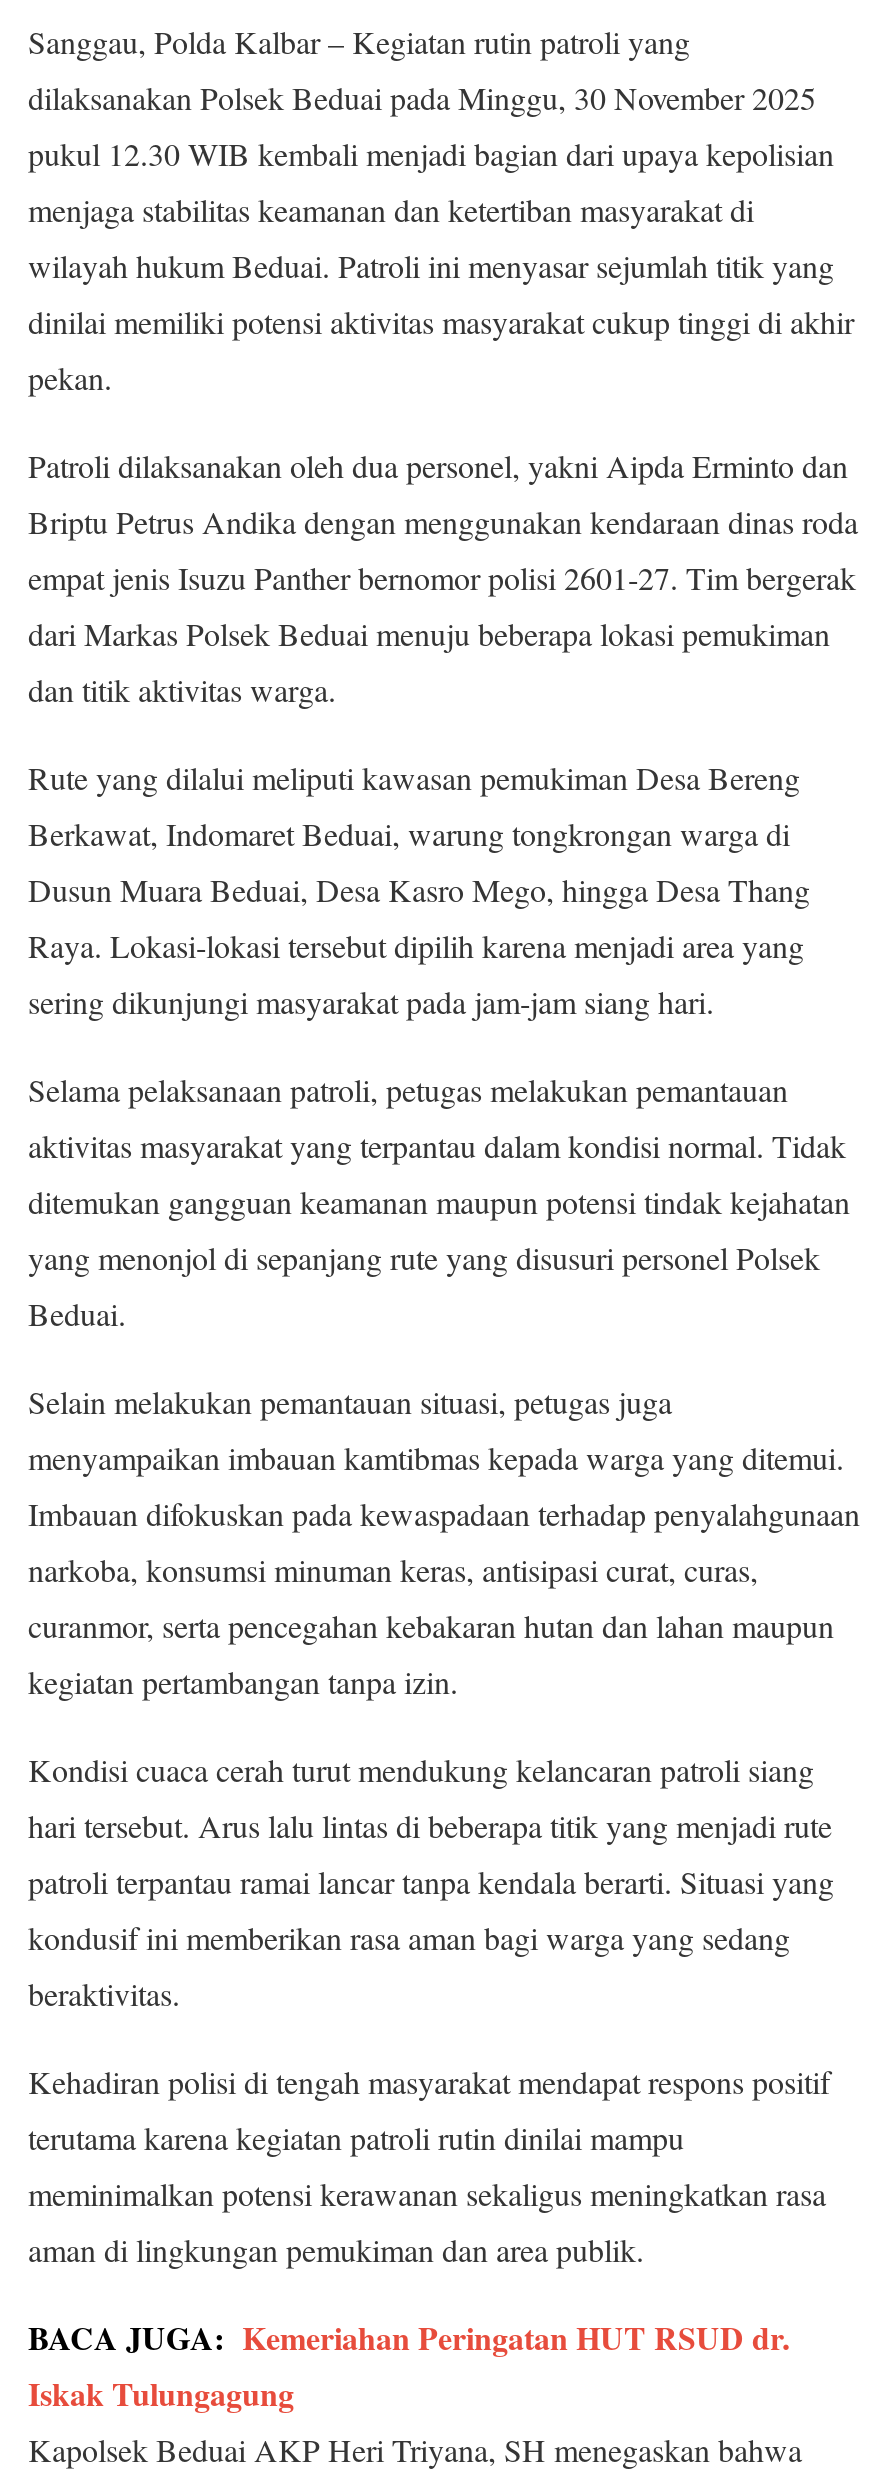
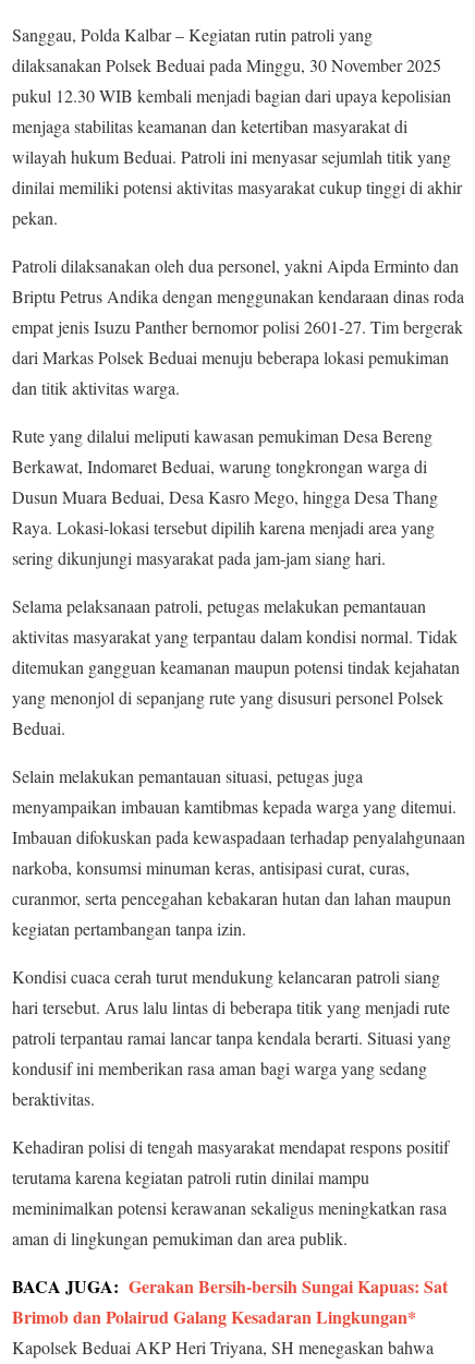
- BACA JUGA: Kemeriahan Peringatan HUT RSUD dr.
- Iskak Tulungagung
+ BACA JUGA: Gerakan Bersih-bersih Sungai Kapuas: Sat
+ Brimob dan Polairud Galang Kesadaran Lingkungan*
